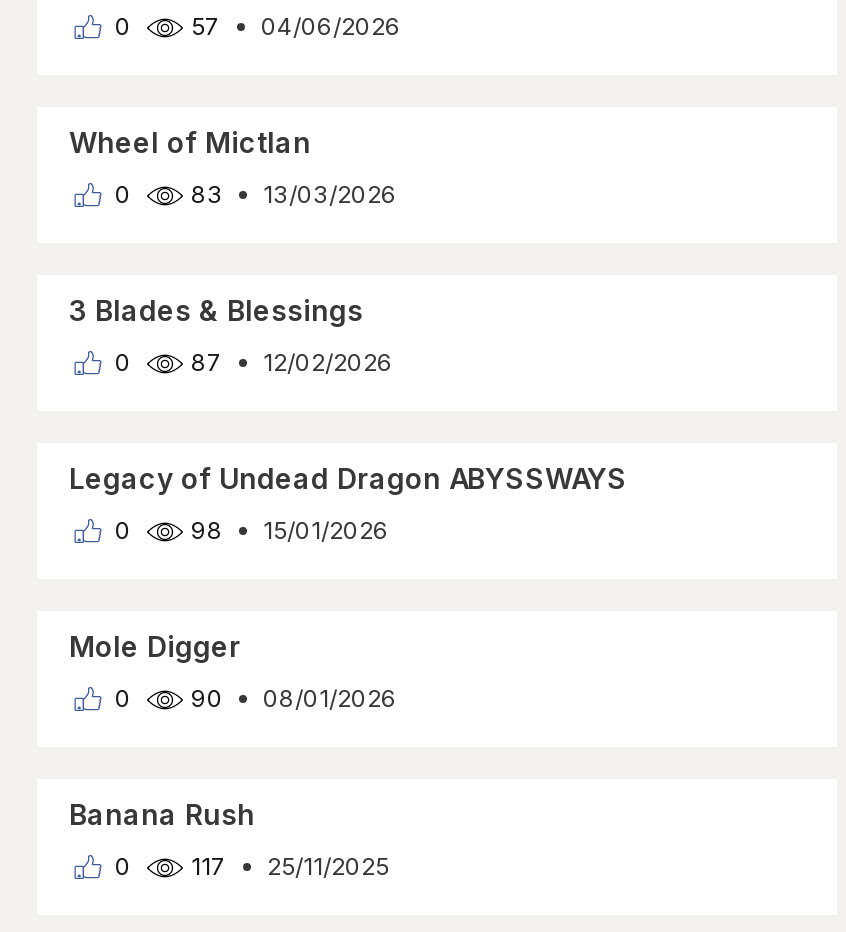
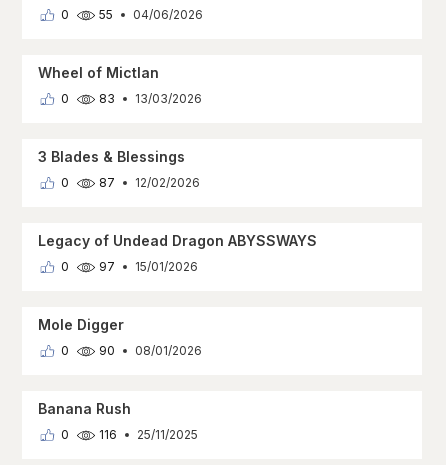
- 0 57 04/06/2026
+ 0 55 04/06/2026

- 0 98 15/01/2026
+ 0 97 15/01/2026

- 0 117 25/11/2025
+ 0 116 25/11/2025
